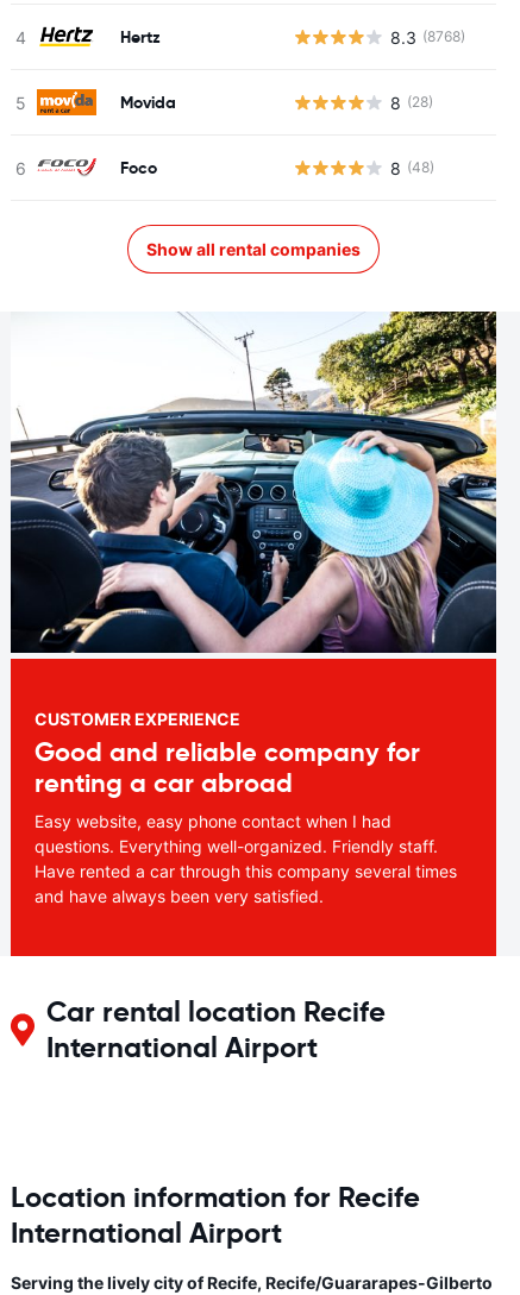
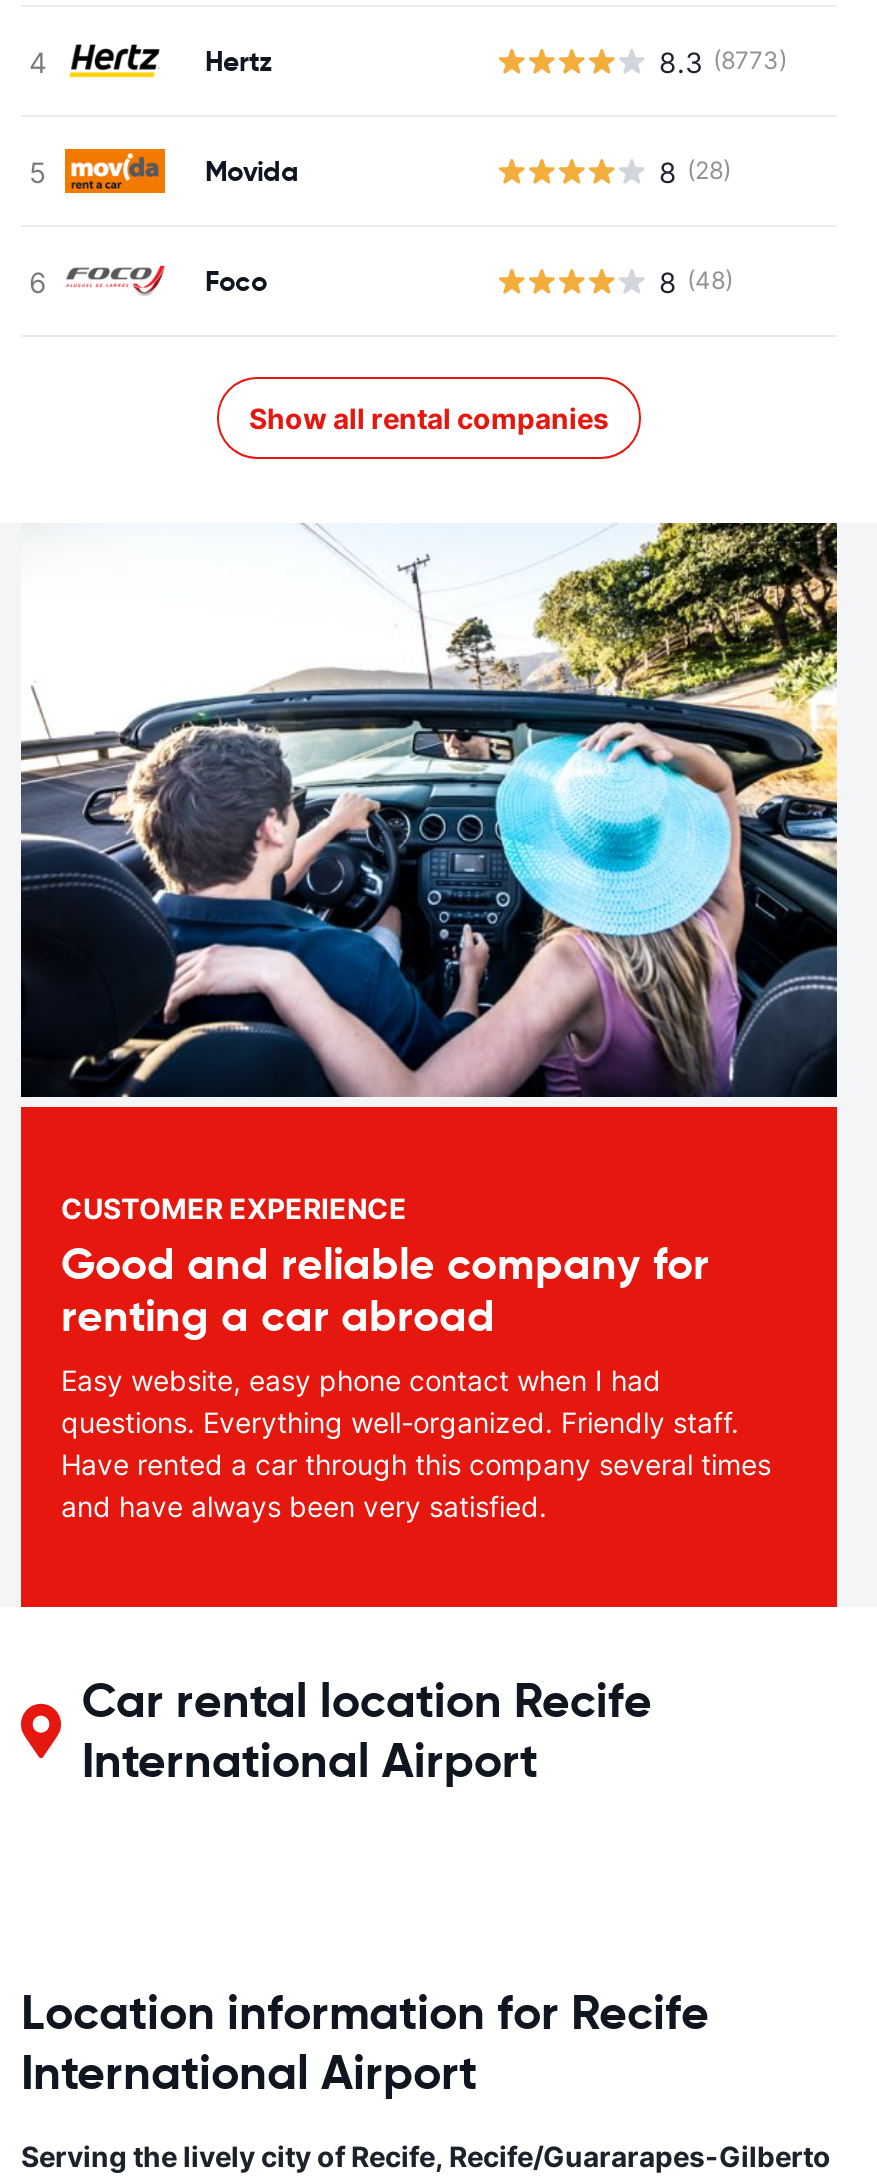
- 8.3 (8768)
+ 8.3 (8773)
